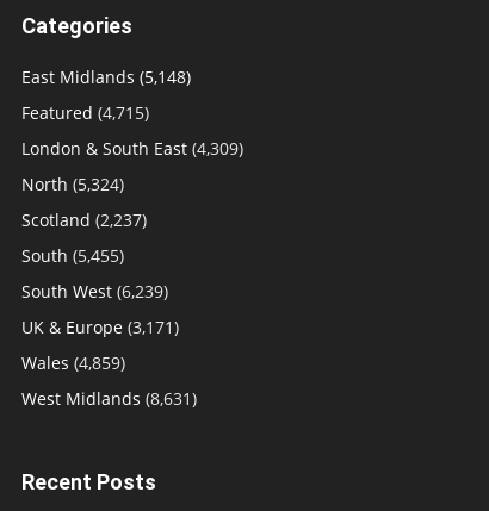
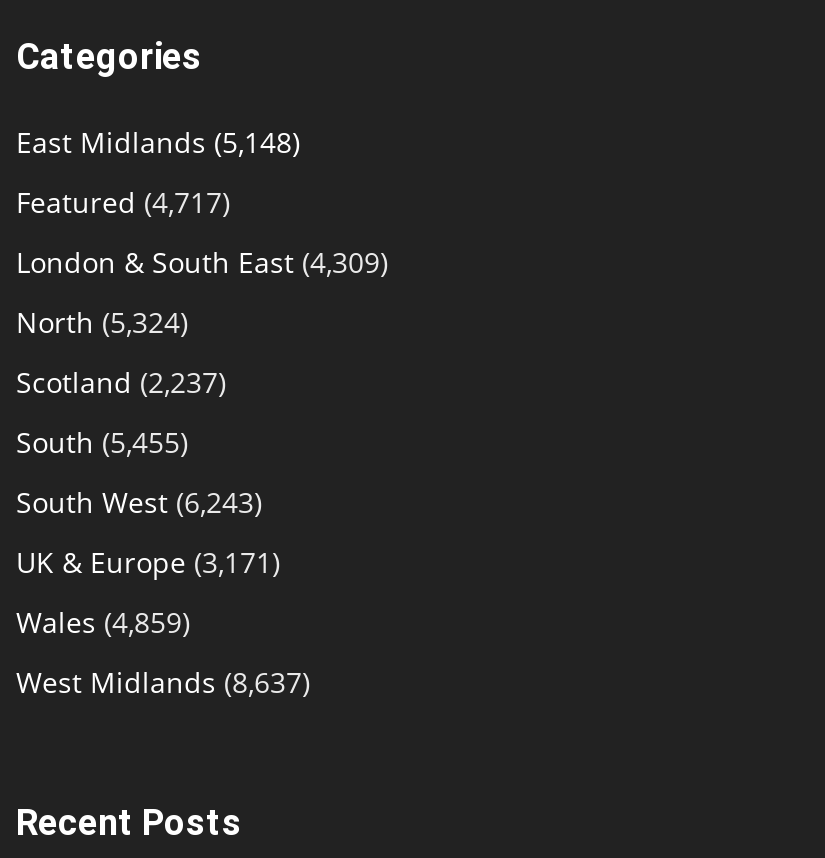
- Featured (4,715)
+ Featured (4,717)

- South West (6,239)
+ South West (6,243)

- West Midlands (8,631)
+ West Midlands (8,637)
